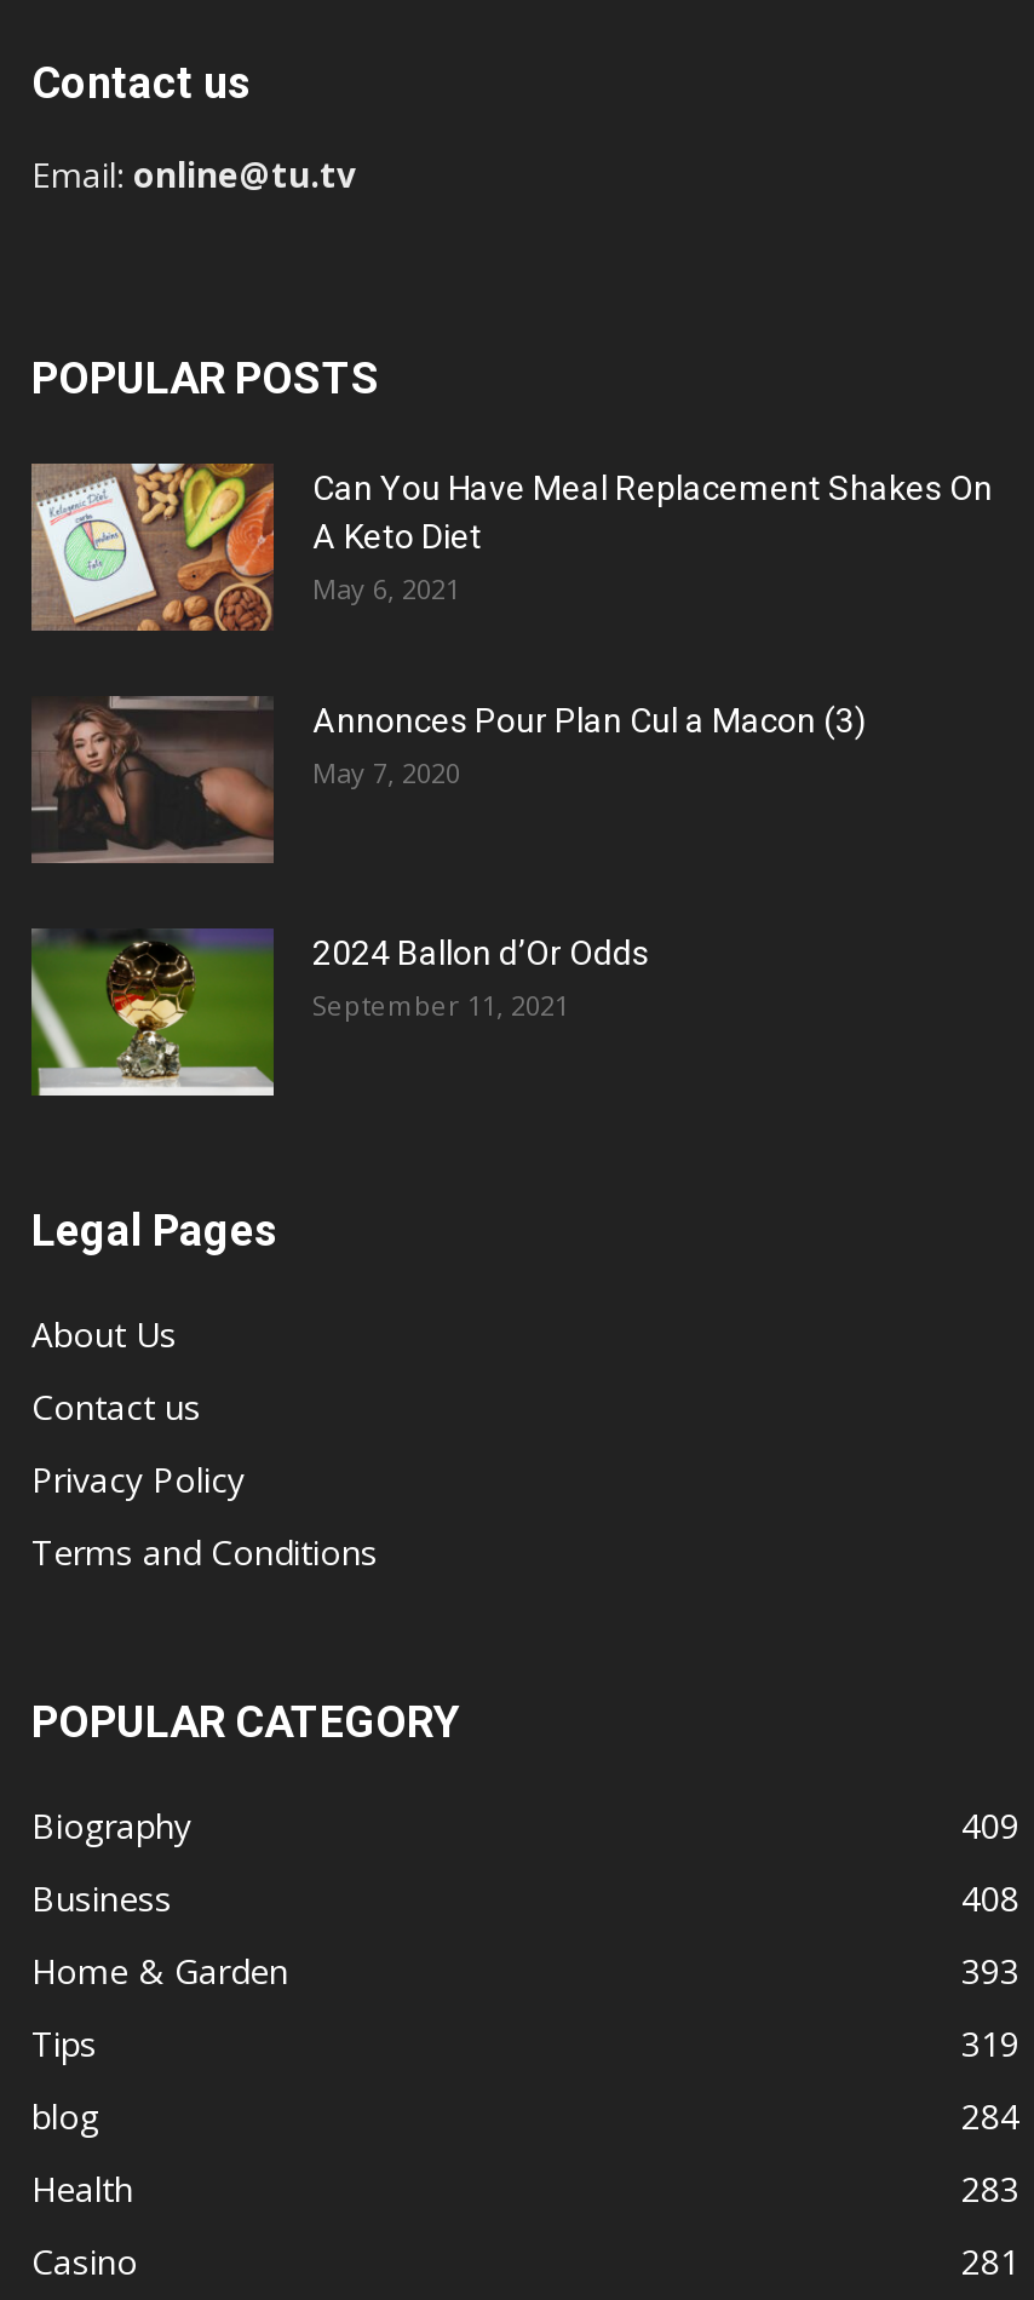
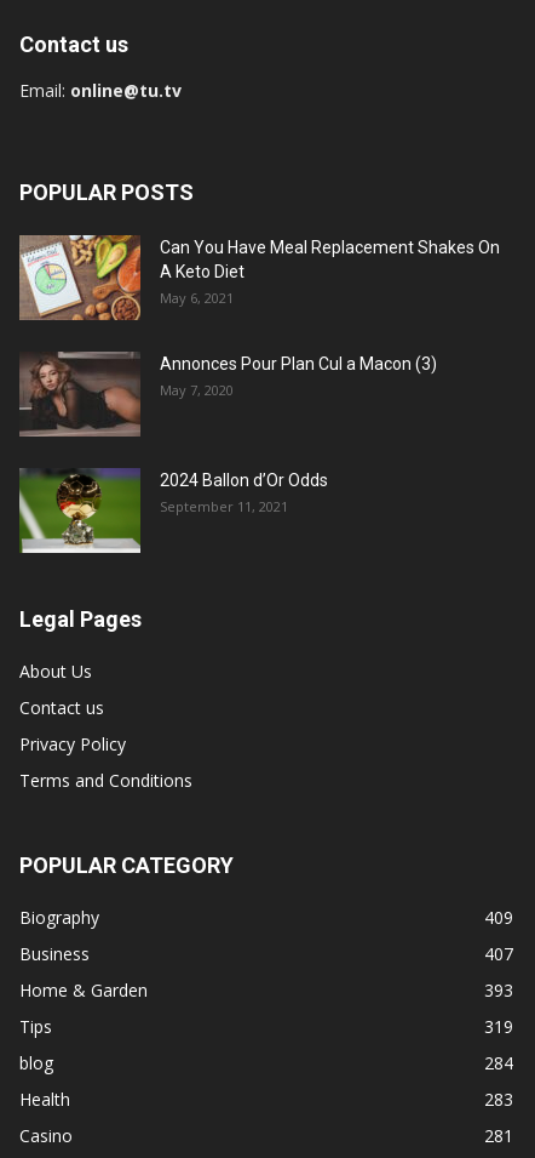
- 408
+ 407
